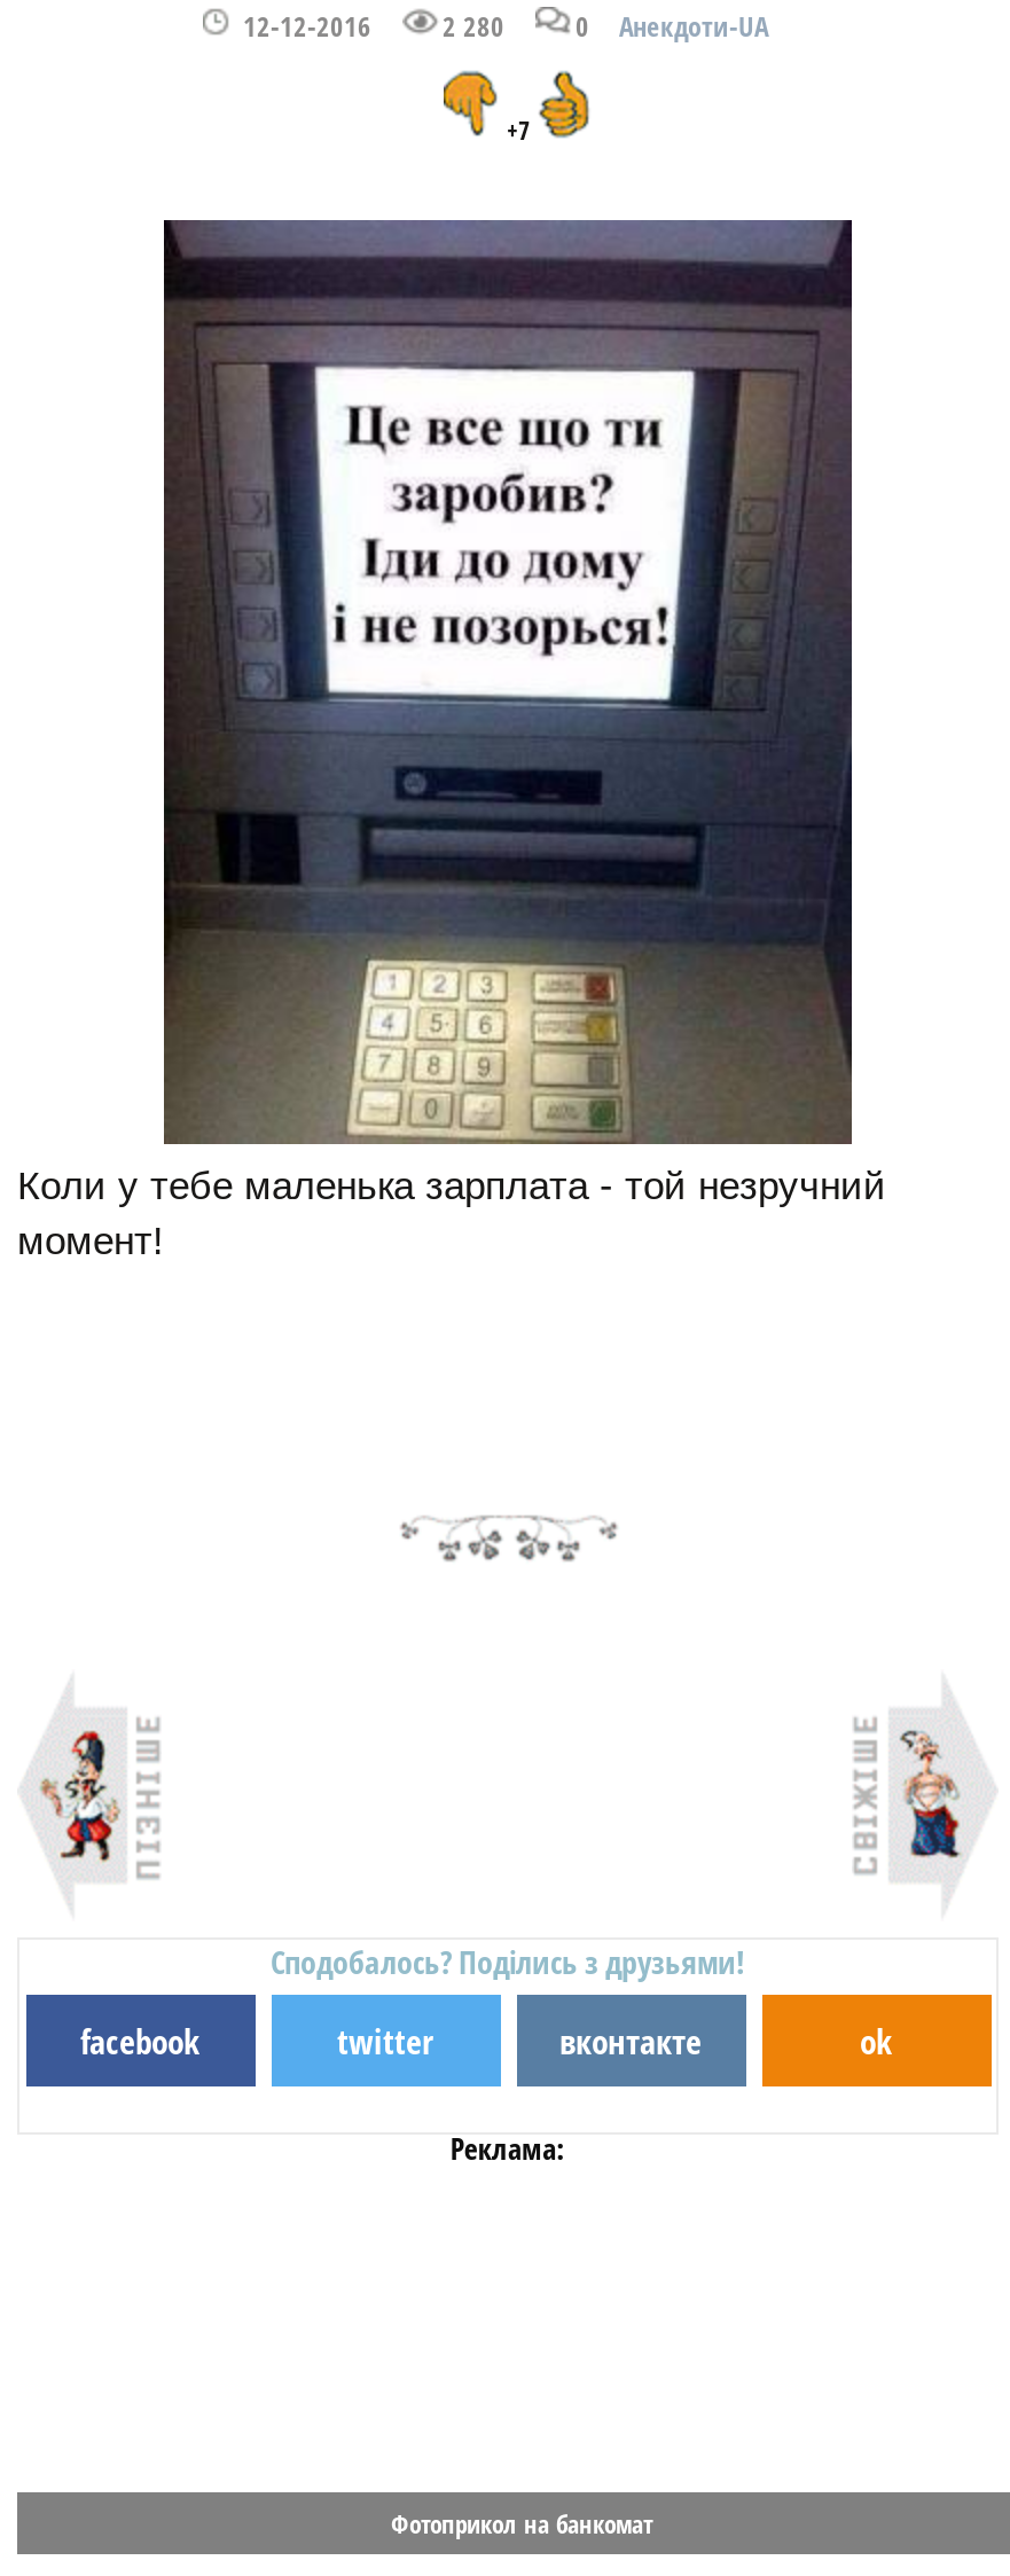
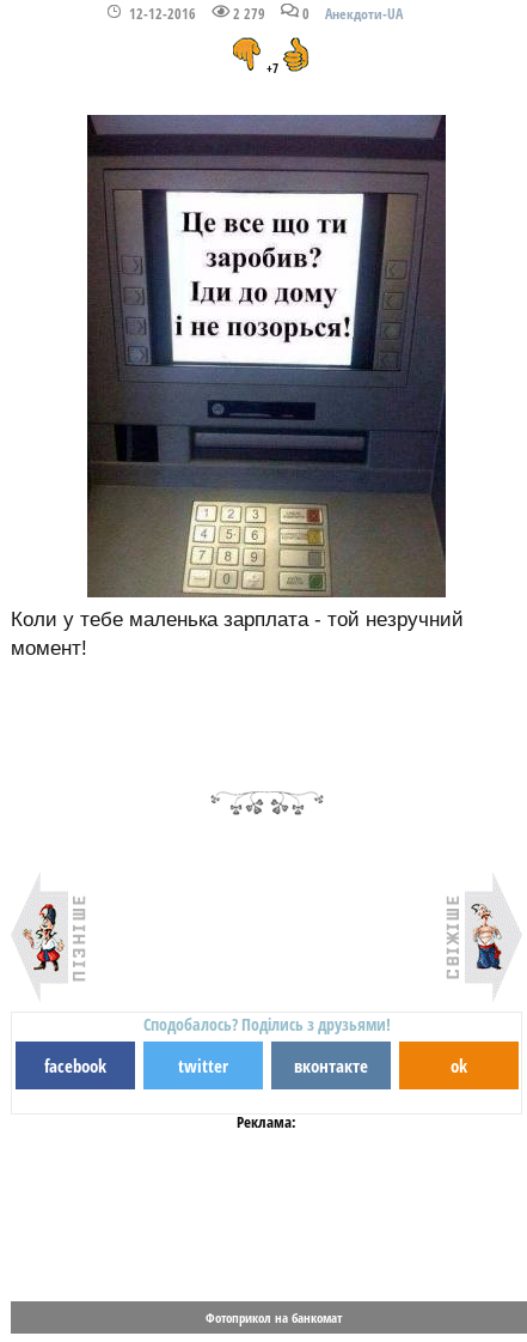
- 2 280
+ 2 279
